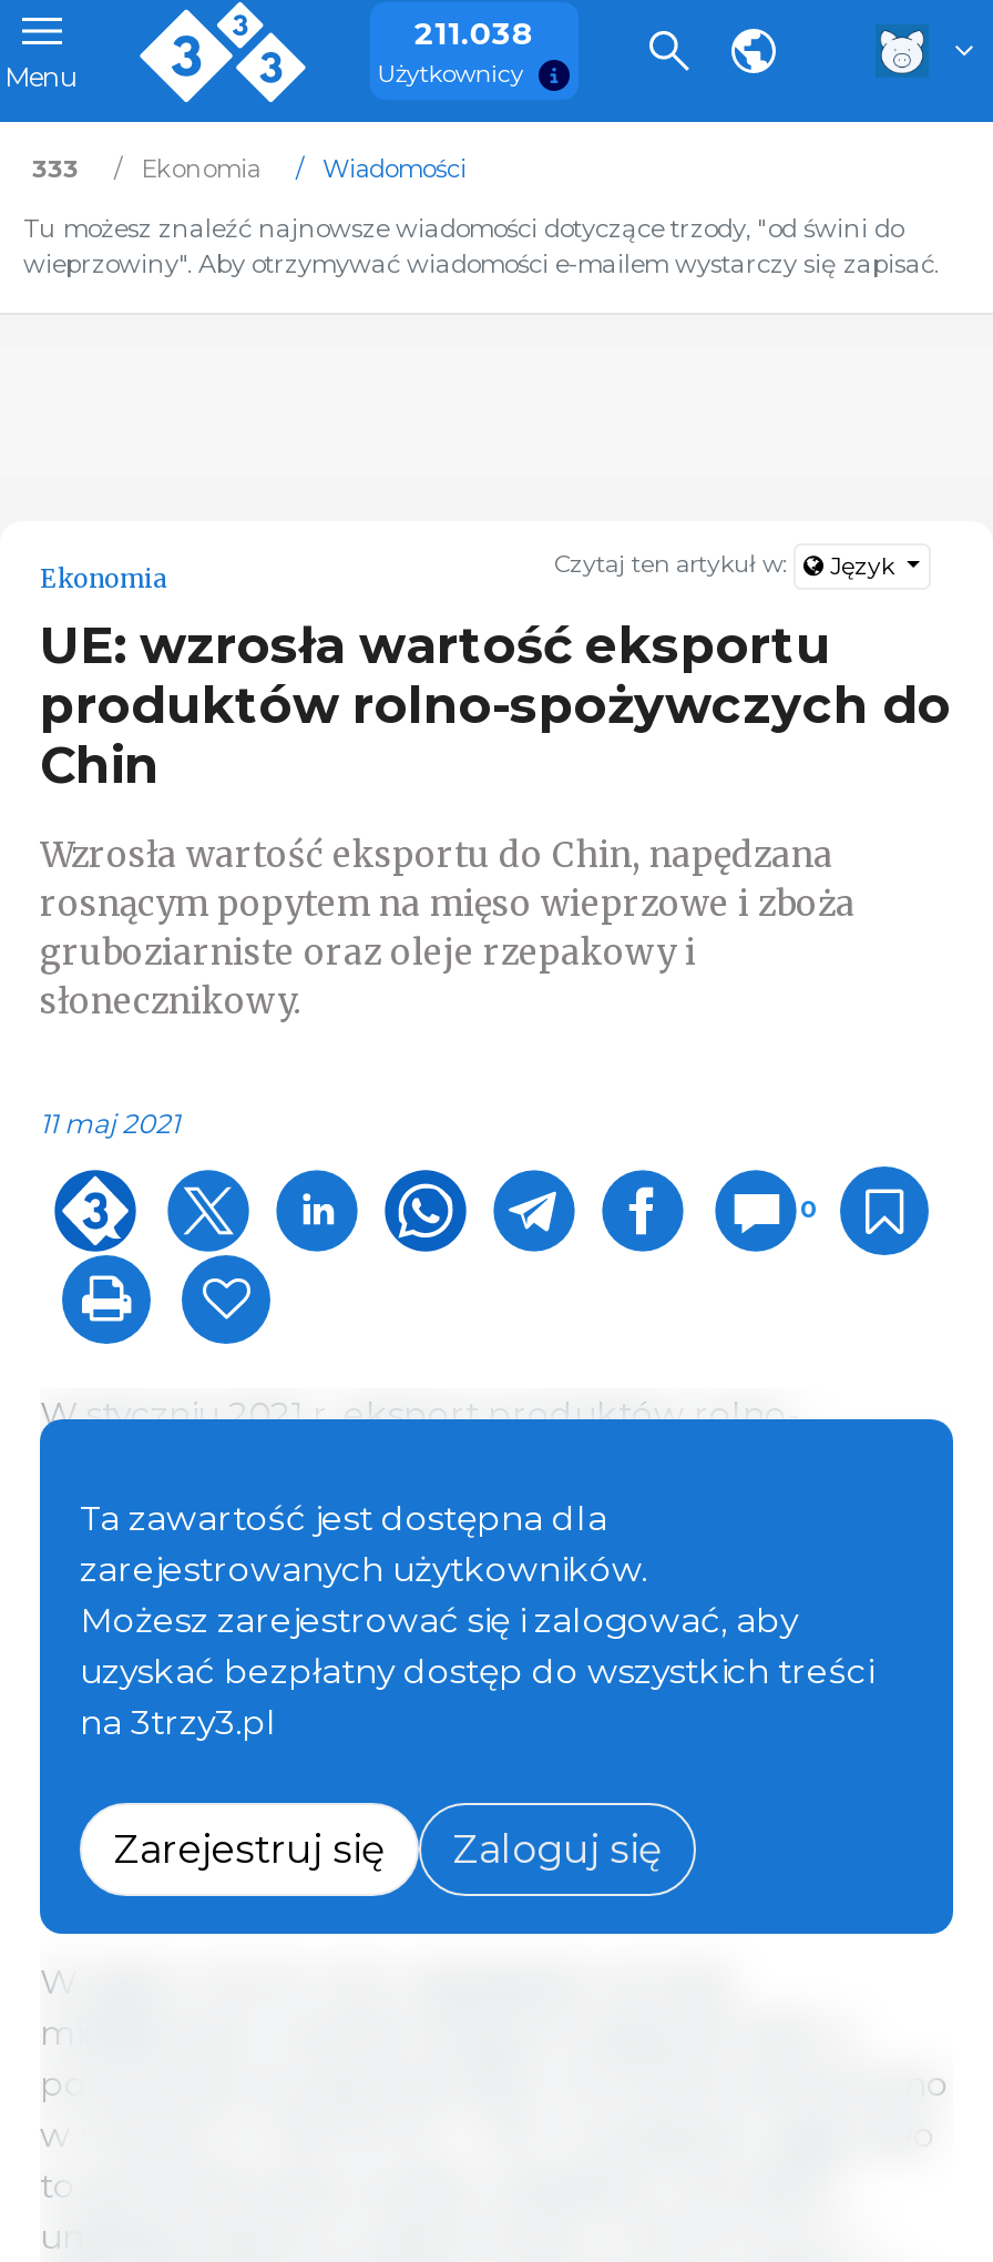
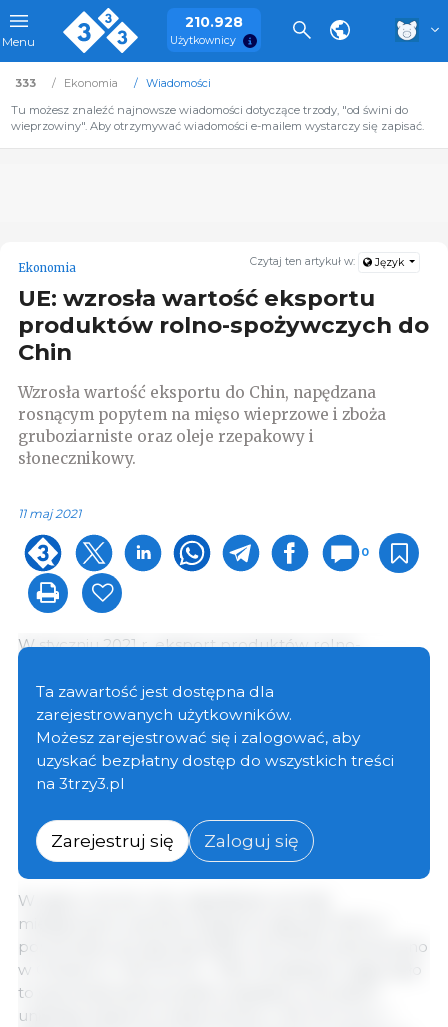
- 211.038
+ 210.928
